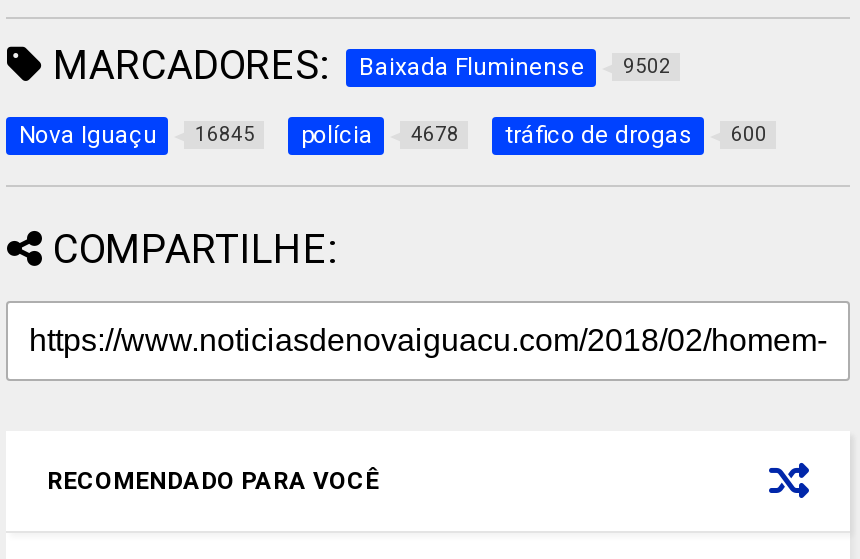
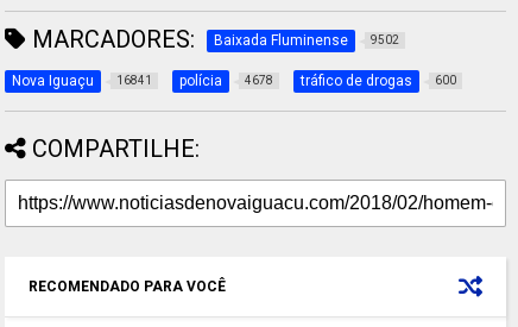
- Nova Iguaçu 16845
+ Nova Iguaçu 16841
